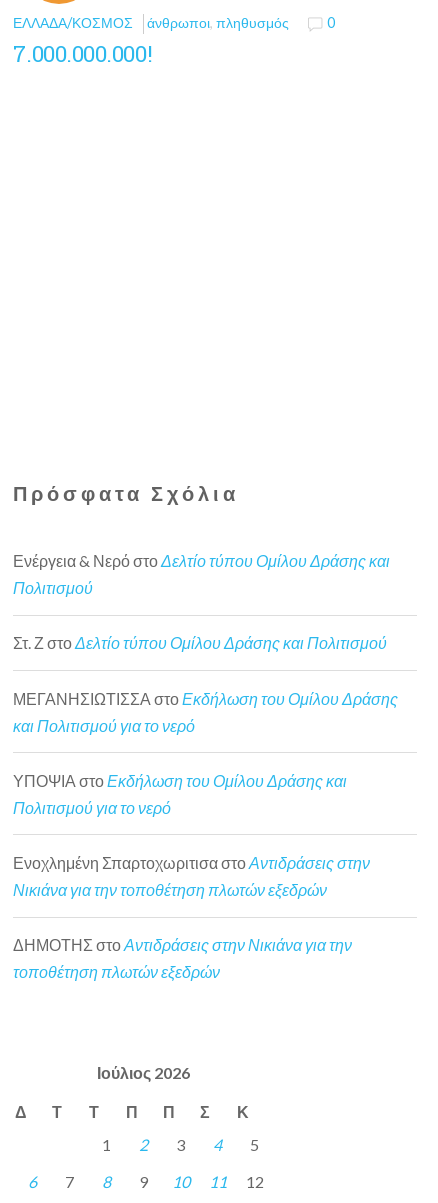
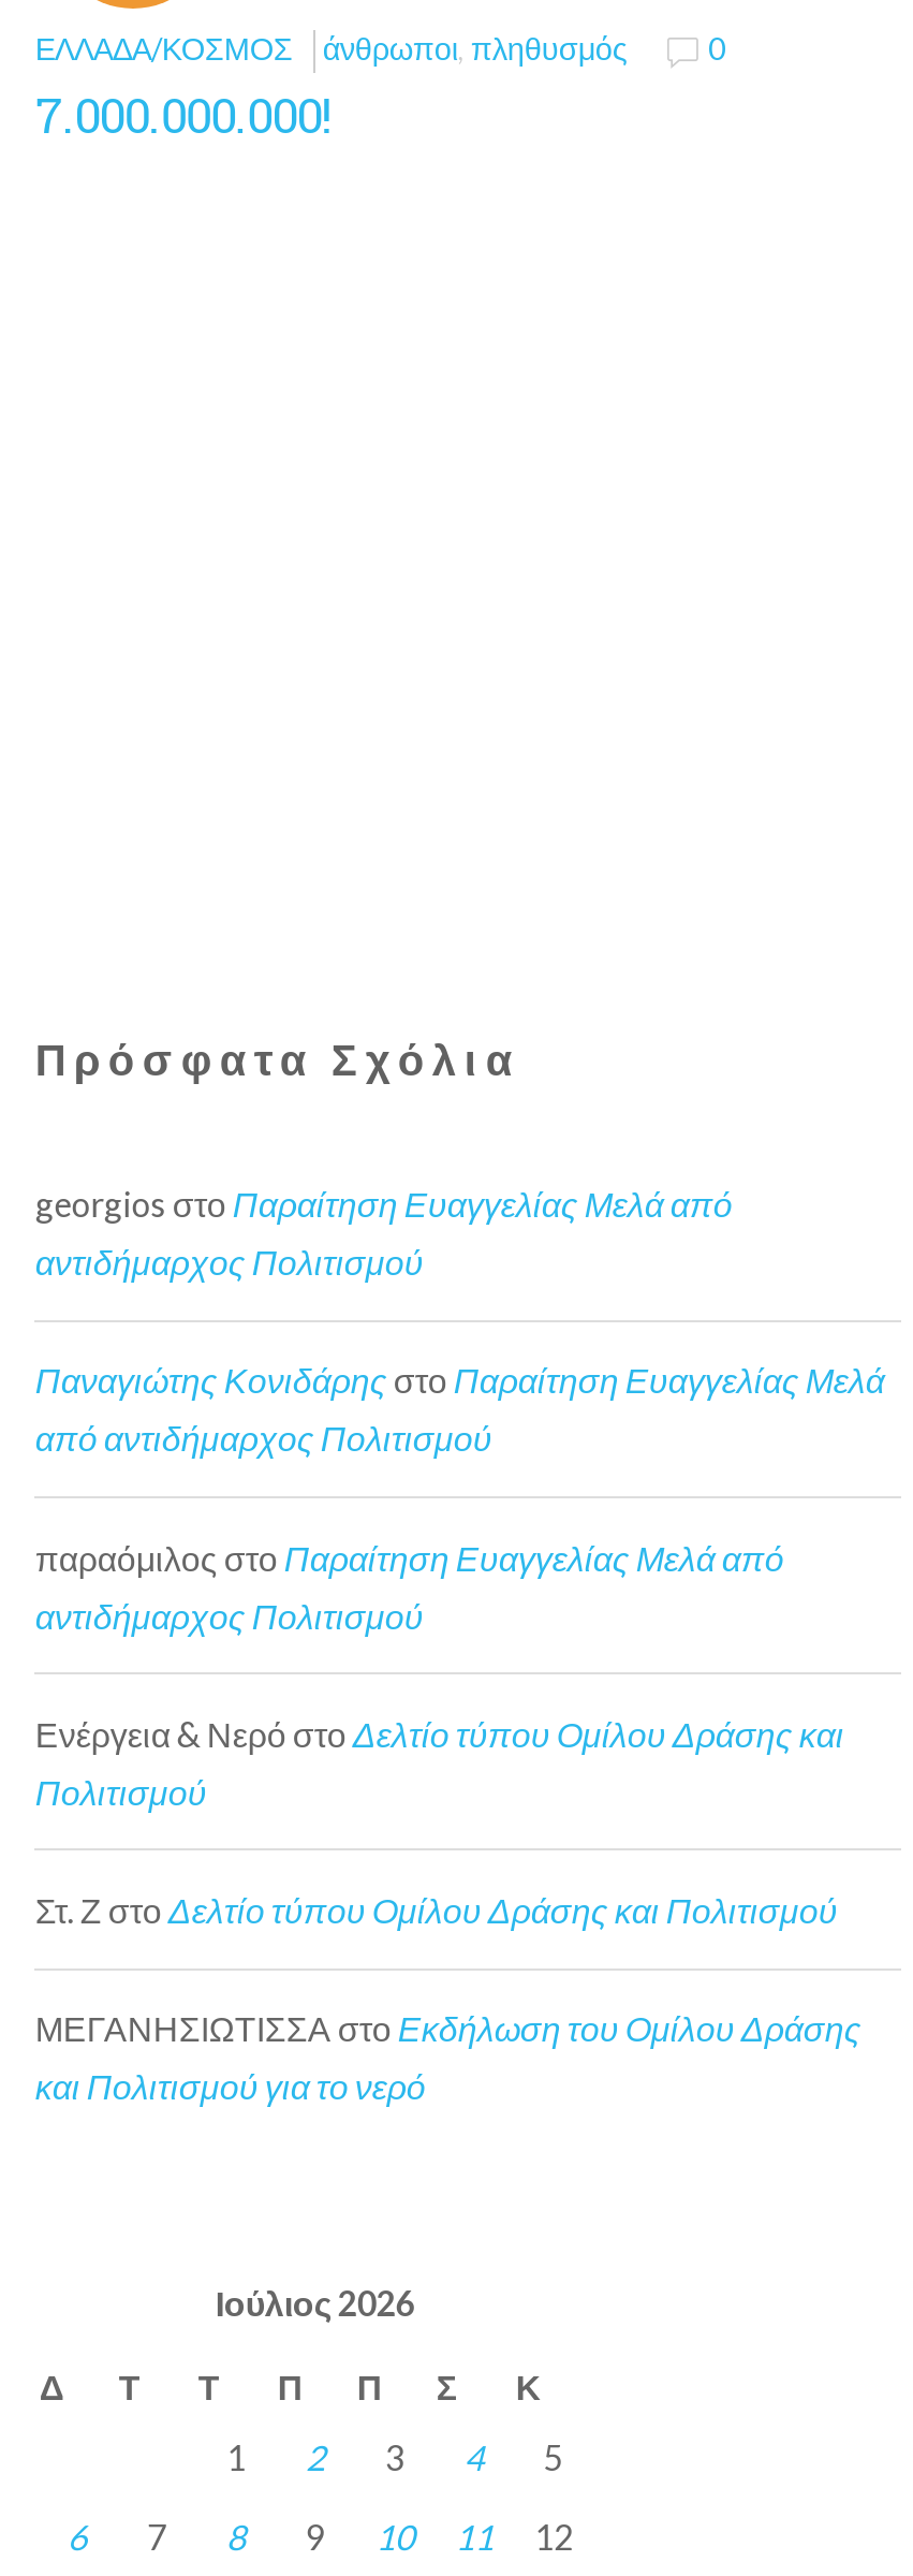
+ georgios στο Παραίτηση Ευαγγελίας Μελά από
+ αντιδήμαρχος Πολιτισμού
+ Παναγιώτης Κονιδάρης στο Παραίτηση Ευαγγελίας Μελά
+ από αντιδήμαρχος Πολιτισμού
+ παραόμιλος στο Παραίτηση Ευαγγελίας Μελά από
+ αντιδήμαρχος Πολιτισμού

moved down: Ενέργεια & Νερό στο Δελτίο τύπου Ομίλου Δράσης και | Πολιτισμού | Στ. Ζ στο Δελτίο τύπου Ομίλου Δράσης και Πολιτισμού | ΜΕΓΑΝΗΣΙΩΤΙΣΣΑ στο Εκδήλωση του Ομίλου Δράσης | και Πολιτισμού για το νερό

- ΥΠΟΨΙΑ στο Εκδήλωση του Ομίλου Δράσης και
- Πολιτισμού για το νερό
- Ενοχλημένη Σπαρτοχωριτισα στο Αντιδράσεις στην
- Νικιάνα για την τοποθέτηση πλωτών εξεδρών
- ΔΗΜΟΤΗΣ στο Αντιδράσεις στην Νικιάνα για την
- τοποθέτηση πλωτών εξεδρών
